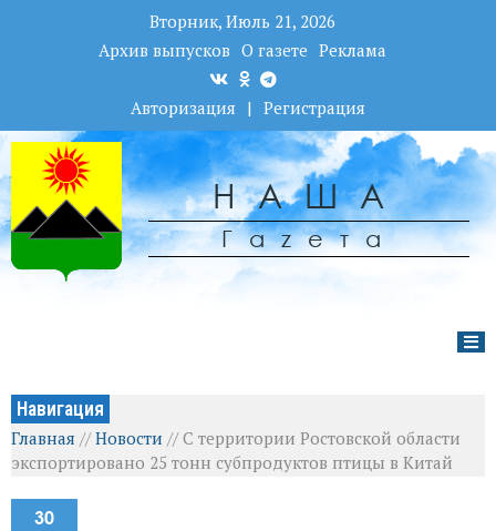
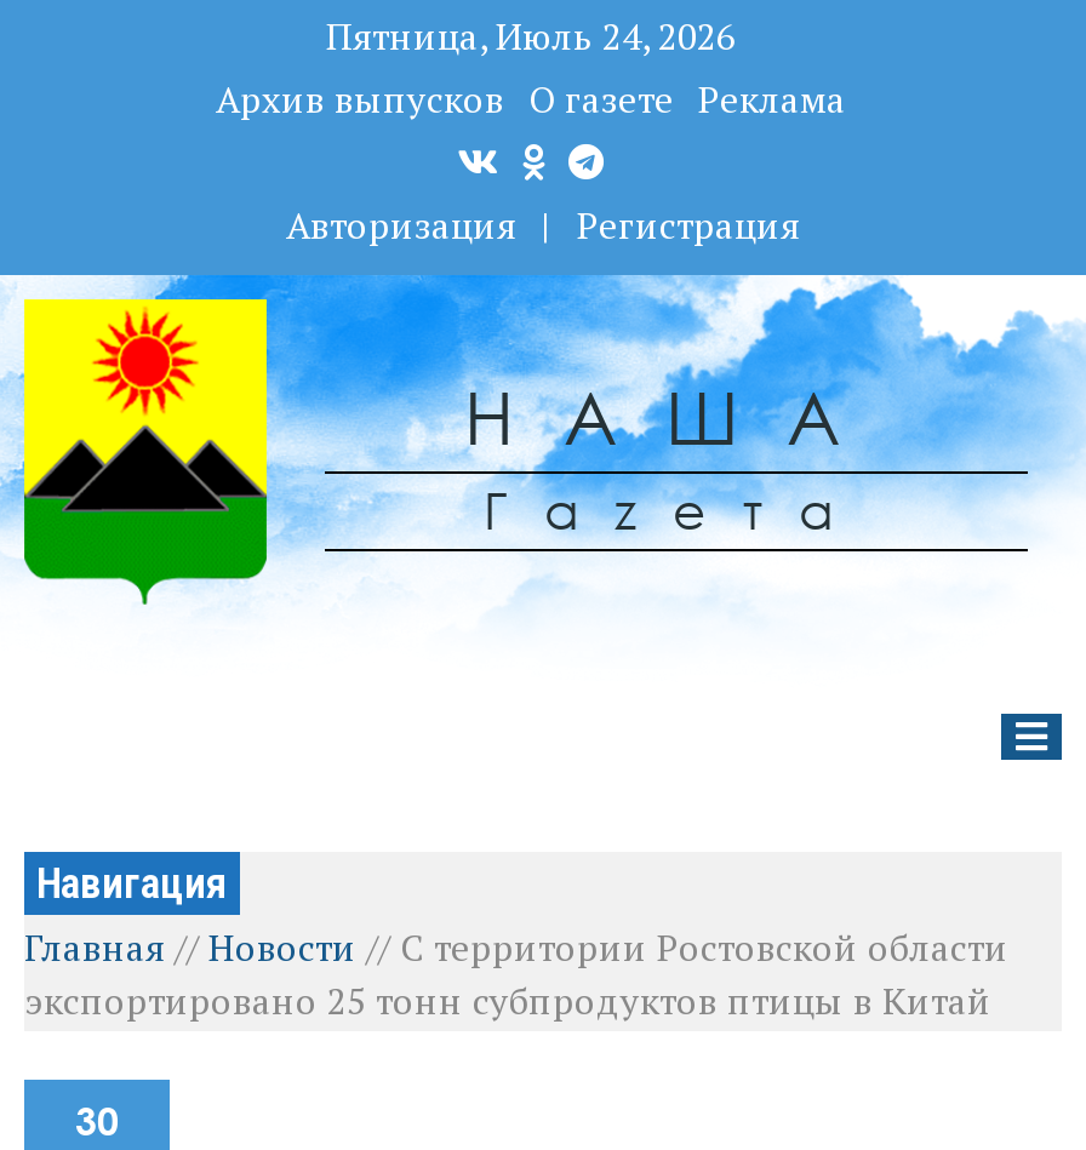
- Вторник, Июль 21, 2026
+ Пятница, Июль 24, 2026
